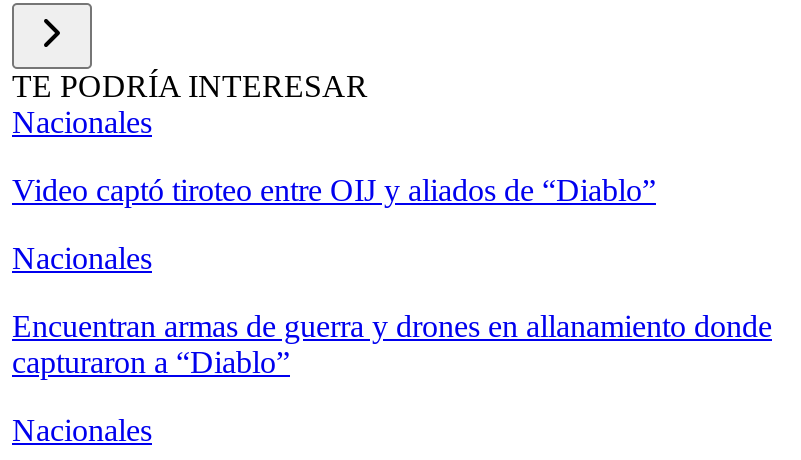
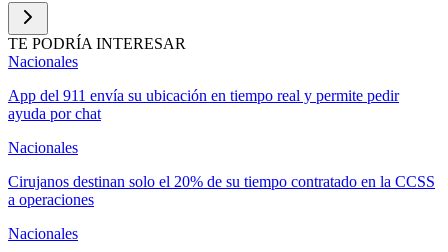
- Video captó tiroteo entre OIJ y aliados de “Diablo”
+ App del 911 envía su ubicación en tiempo real y permite pedir
+ ayuda por chat

- Encuentran armas de guerra y drones en allanamiento donde
- capturaron a “Diablo”
+ Cirujanos destinan solo el 20% de su tiempo contratado en la CCSS
+ a operaciones
